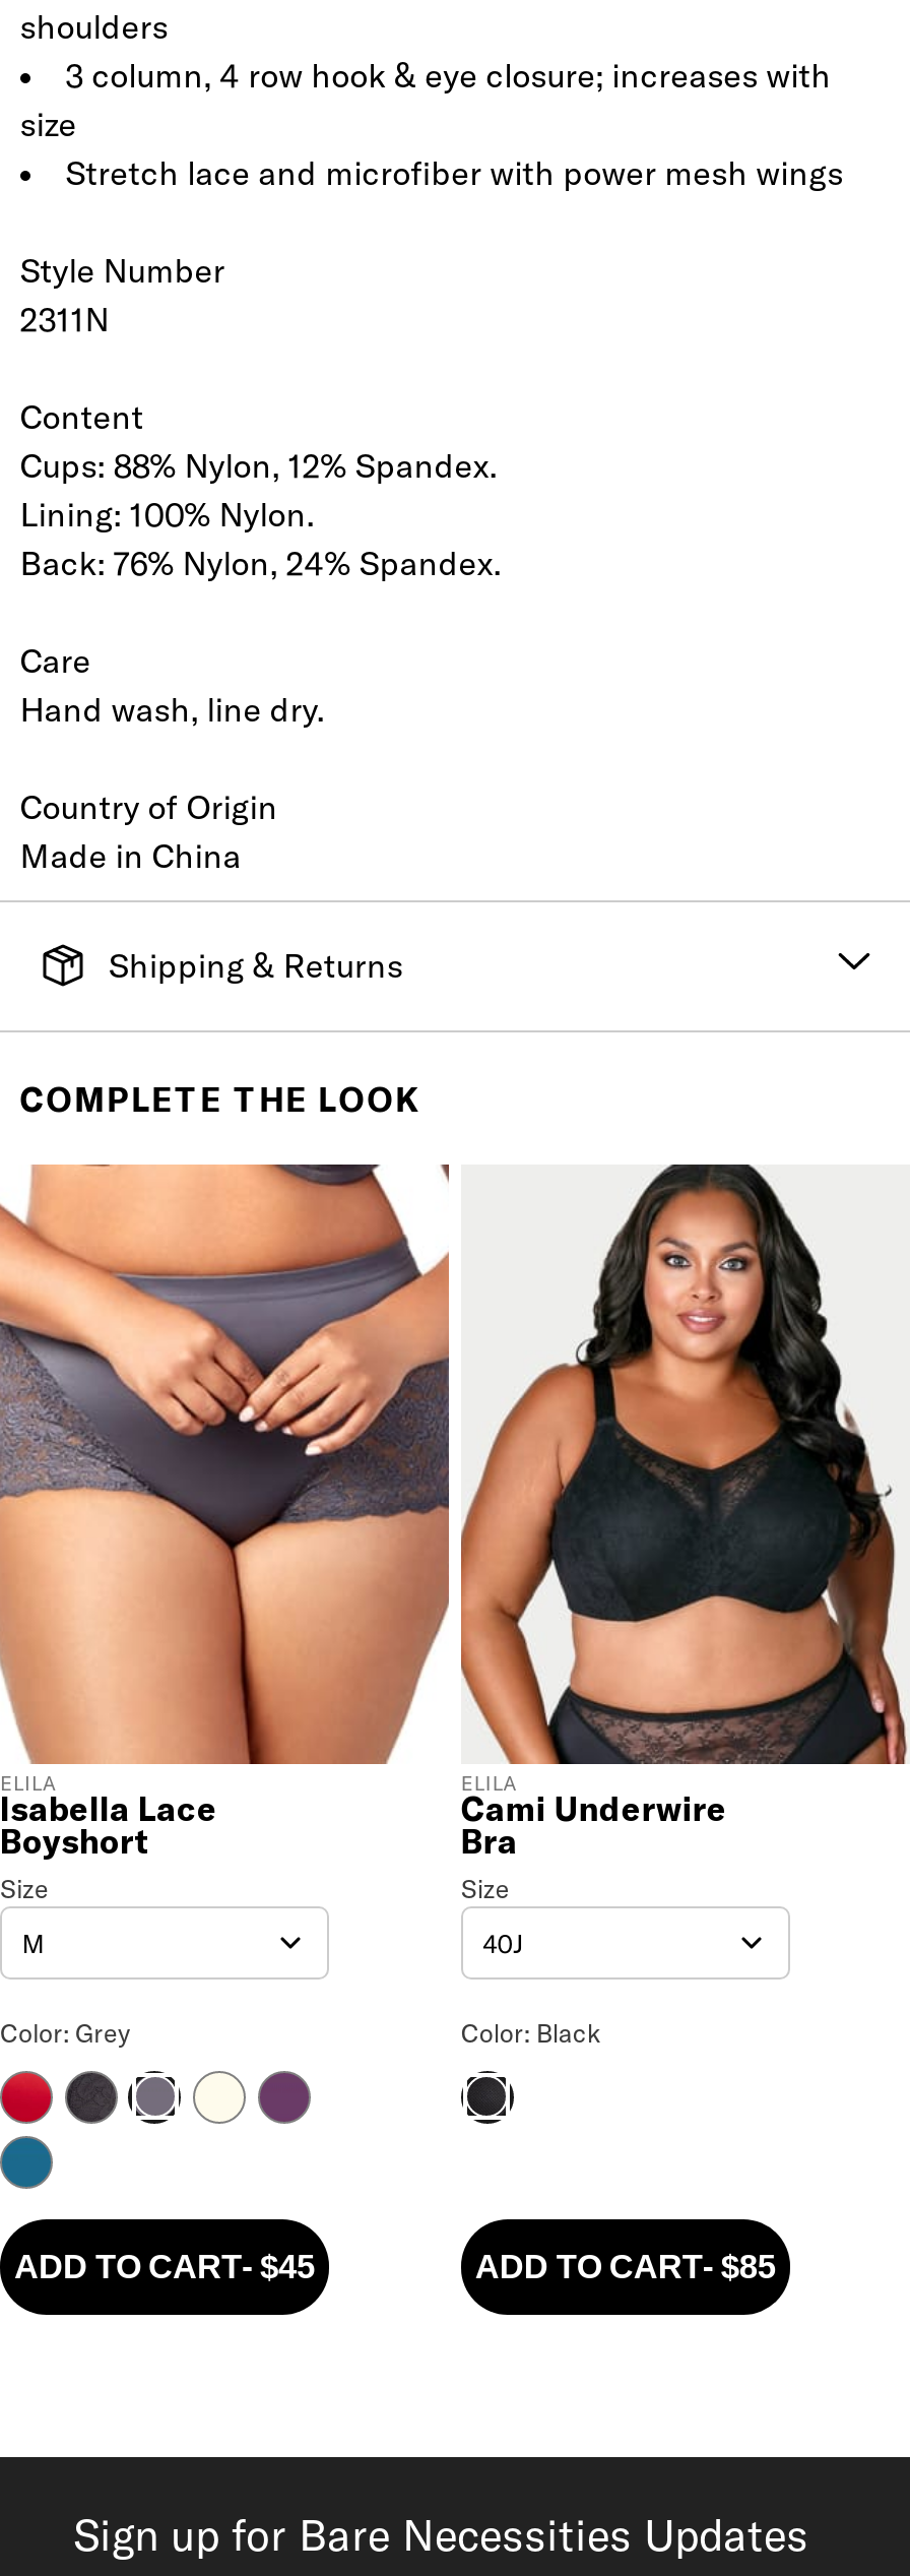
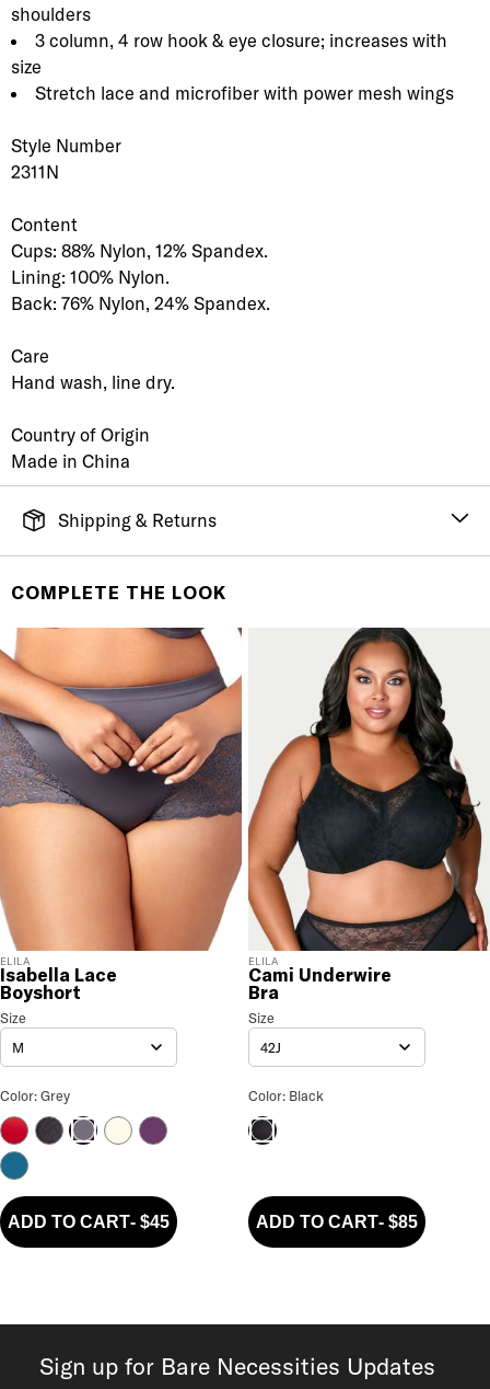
- 40J
+ 42J
